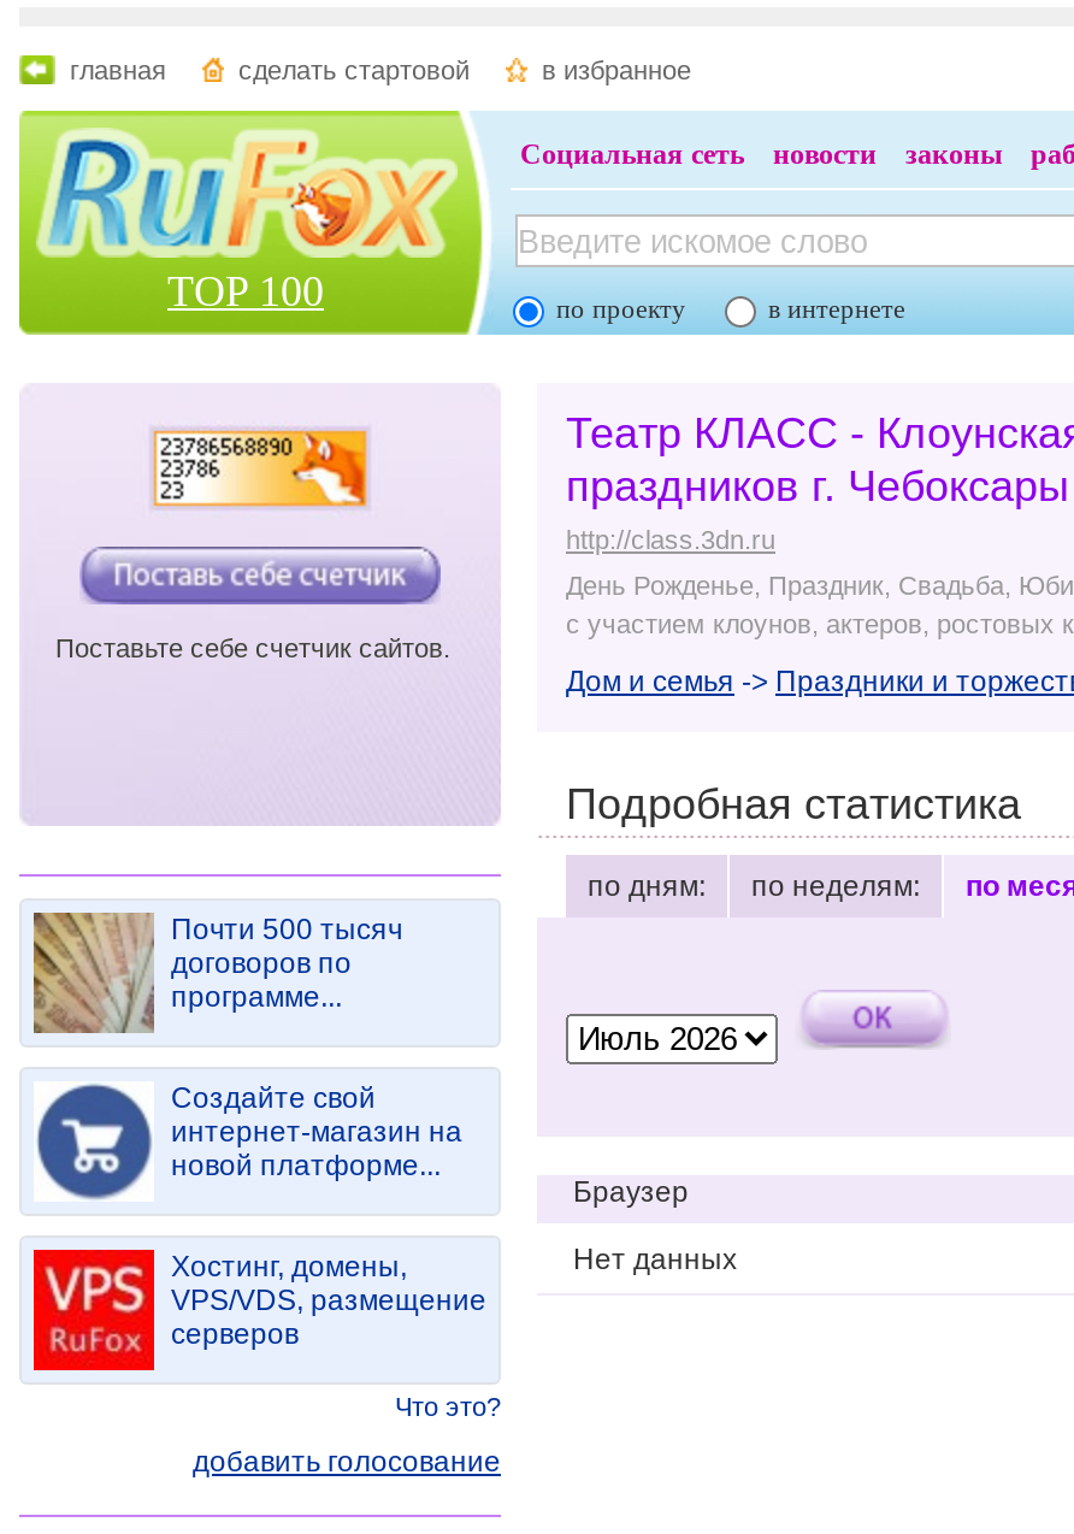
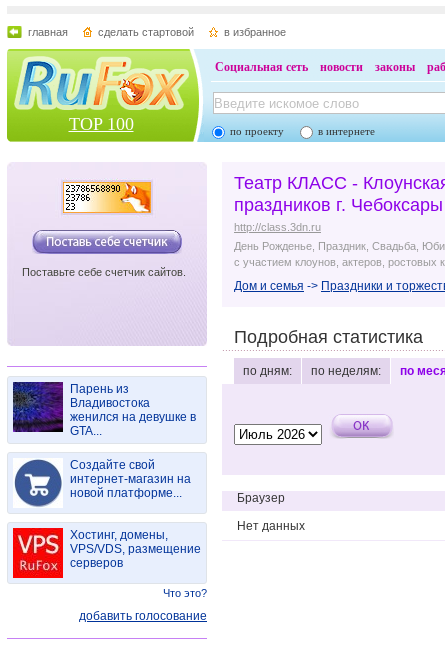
- [image]
- Почти 500 тысяч
- договоров по
- программе...
+ [image]
+ Парень из
+ Владивостока
+ женился на девушке в
+ GTA...
